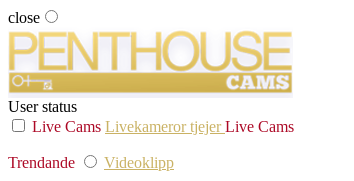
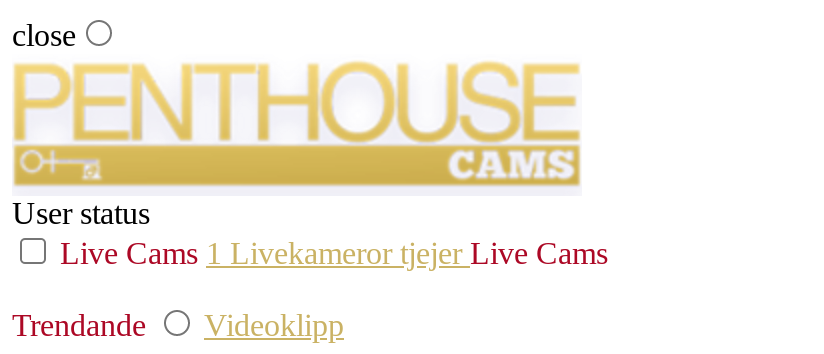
- Live Cams Livekameror tjejer Live Cams
+ Live Cams 1 Livekameror tjejer Live Cams
